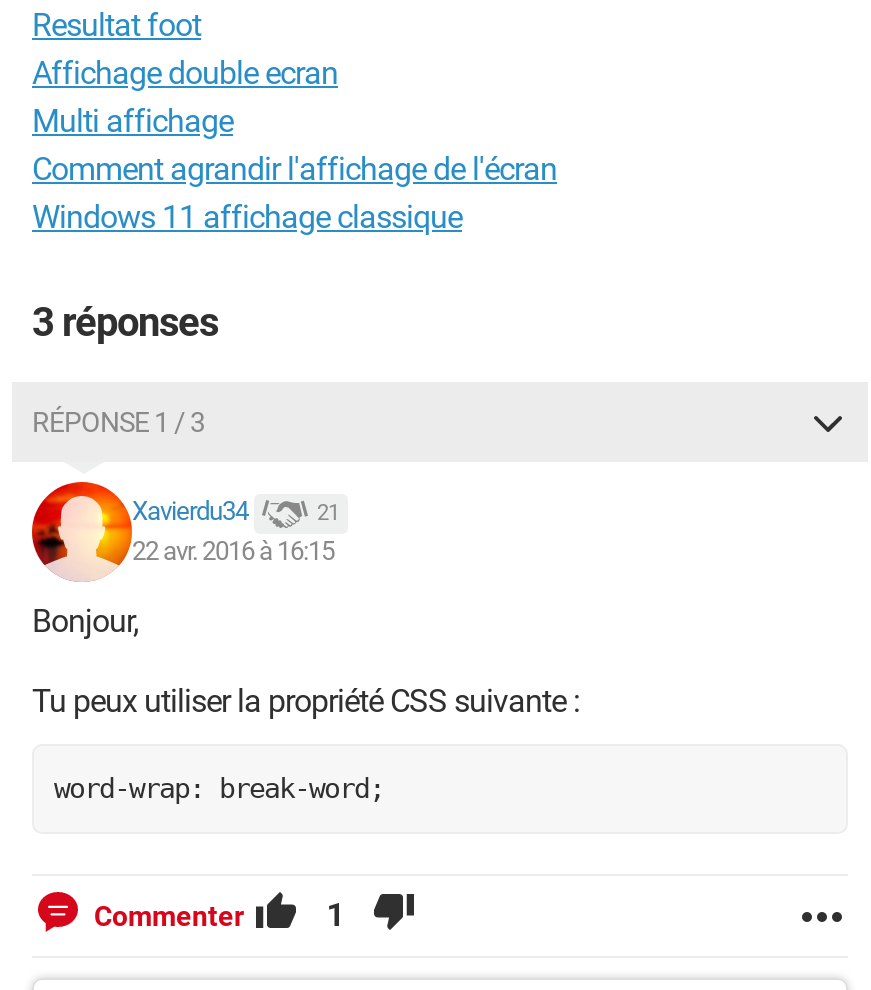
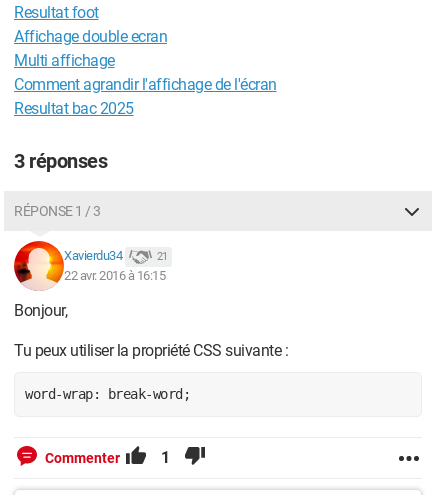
- Windows 11 affichage classique
+ Resultat bac 2025
